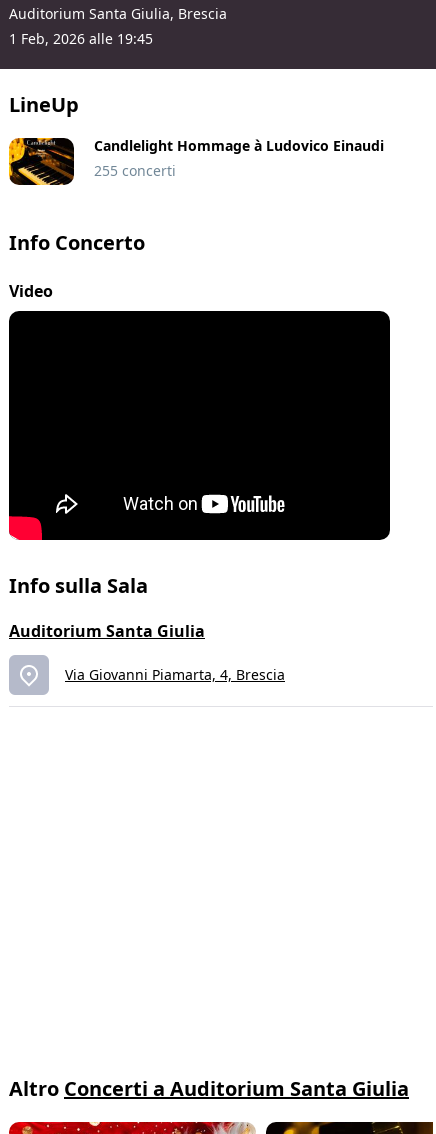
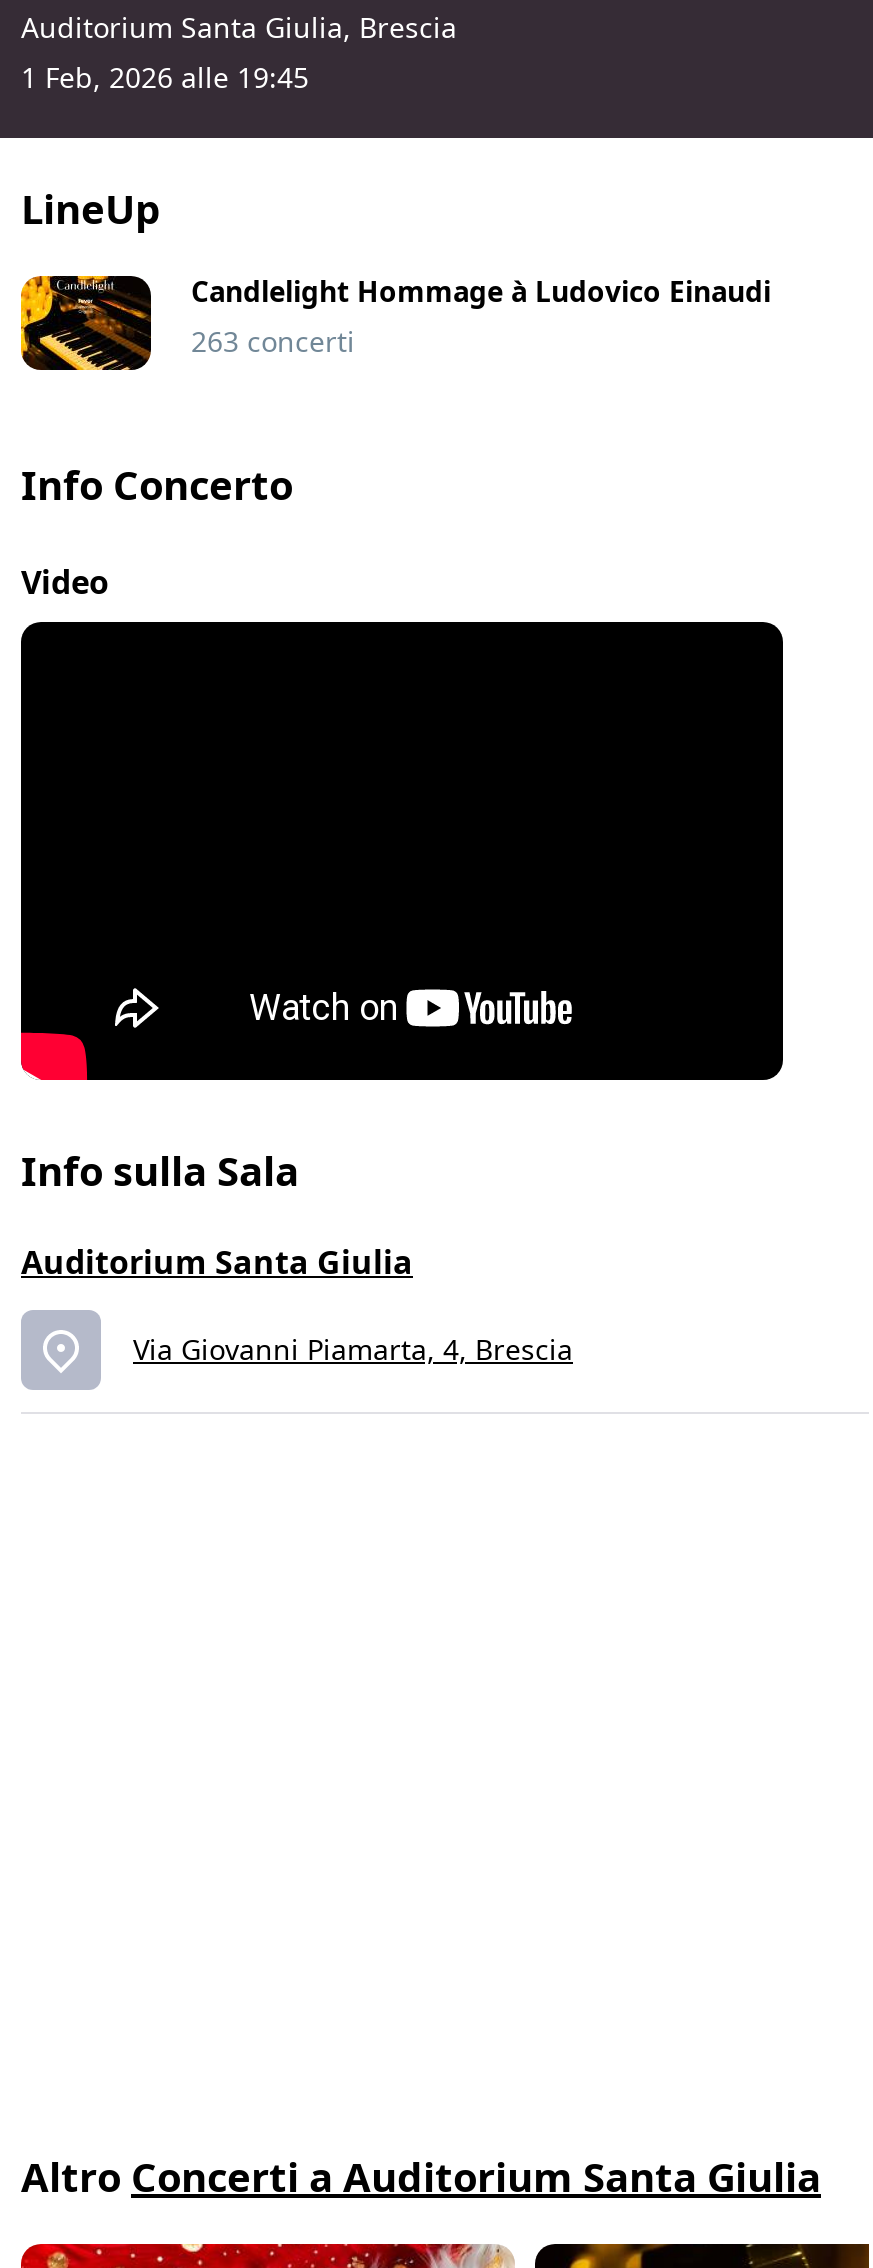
- 255 concerti
+ 263 concerti
